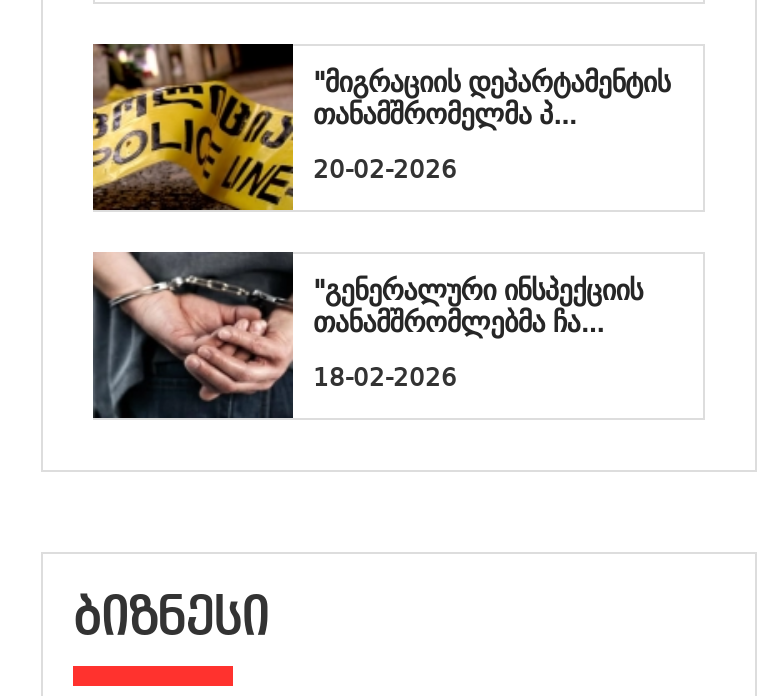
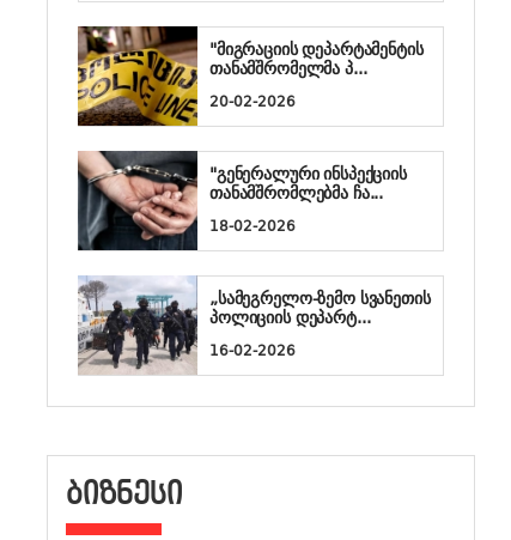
+ [image]
+ „სამეგრელო-ზემო სვანეთის
+ პოლიციის დეპარტ...
+ 16-02-2026
